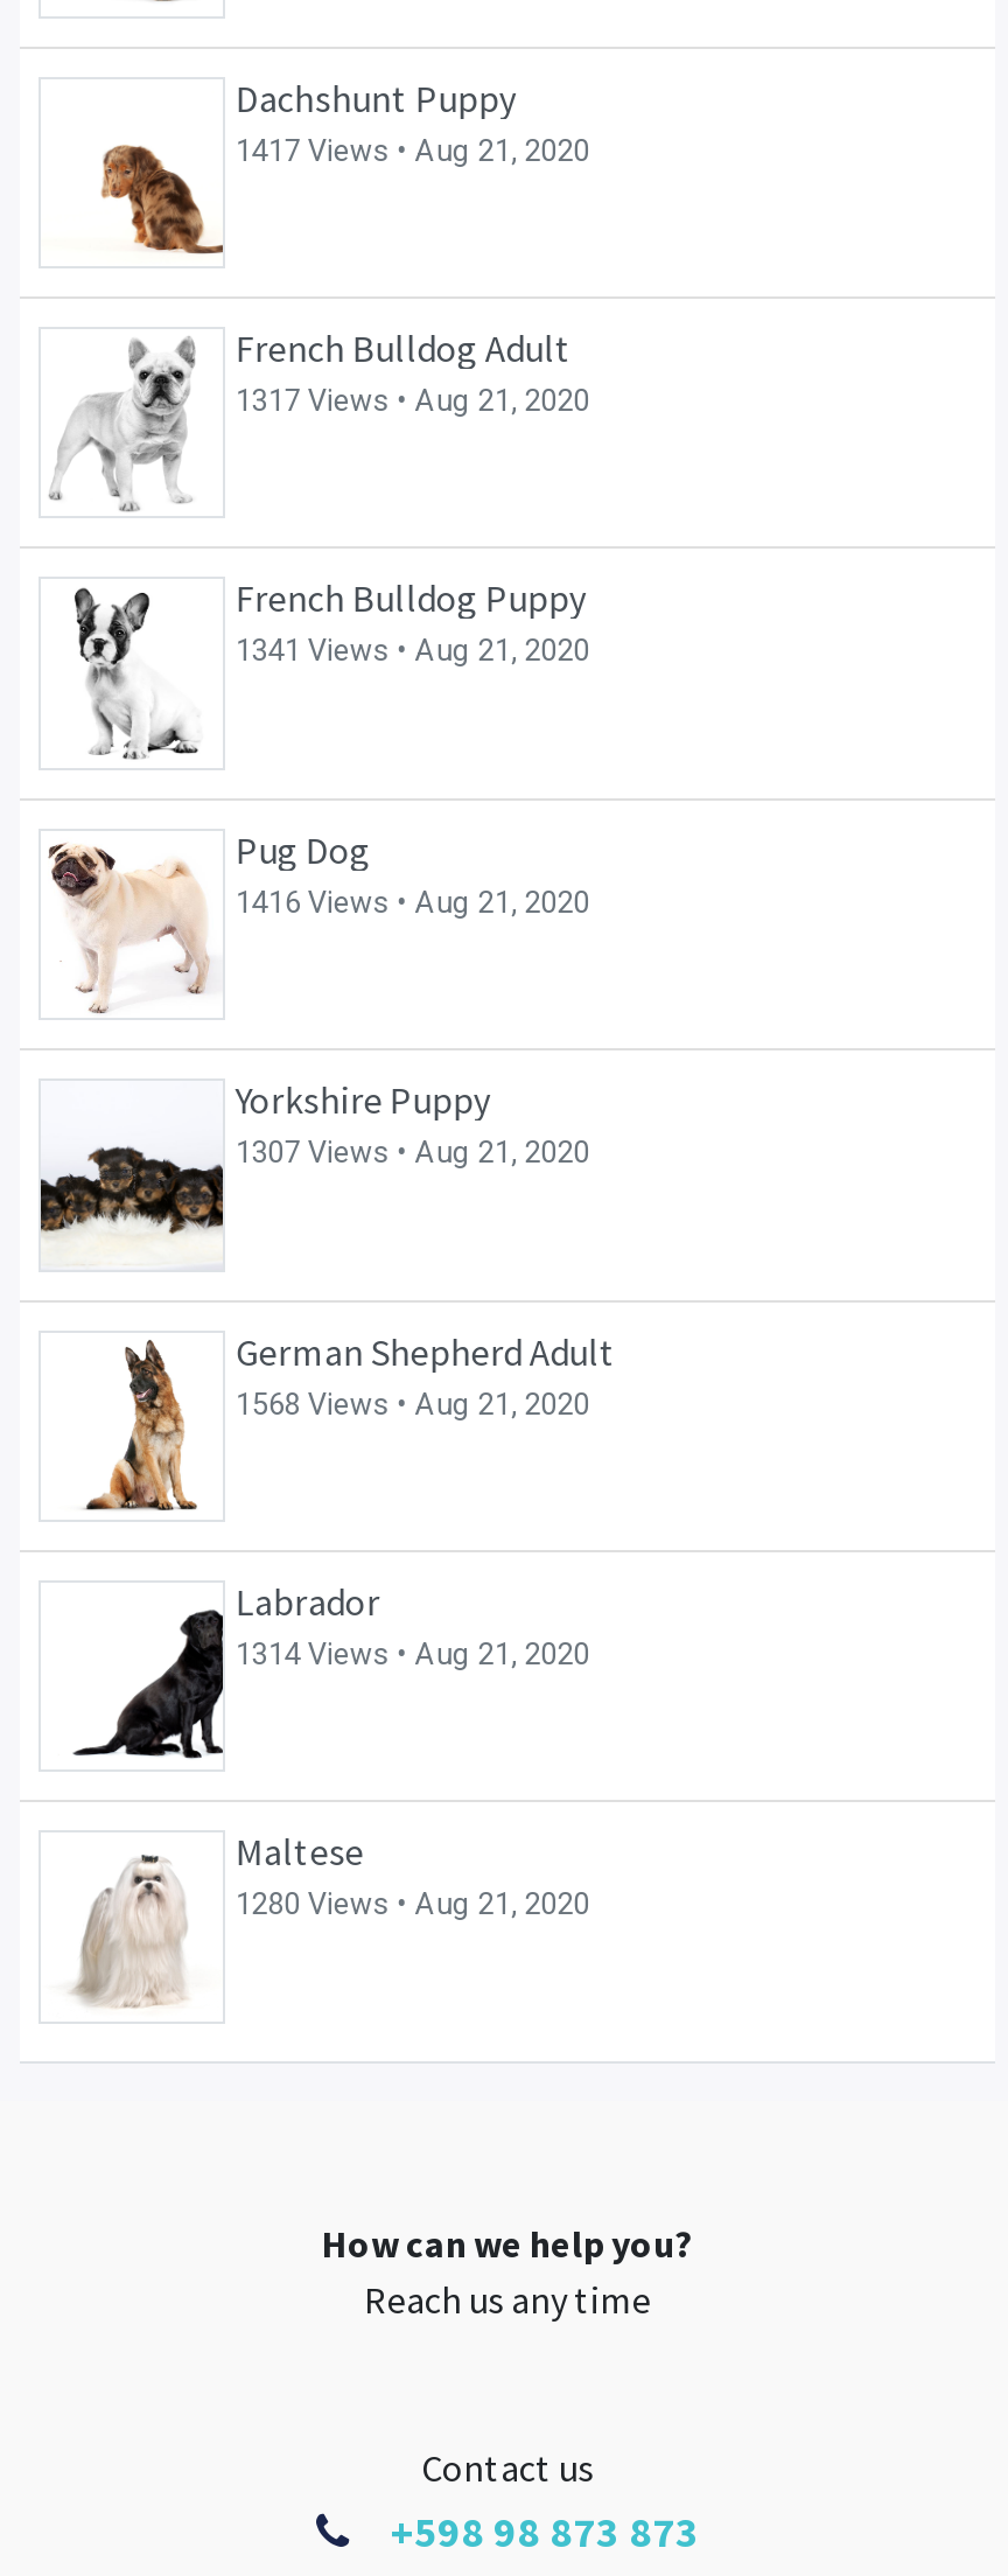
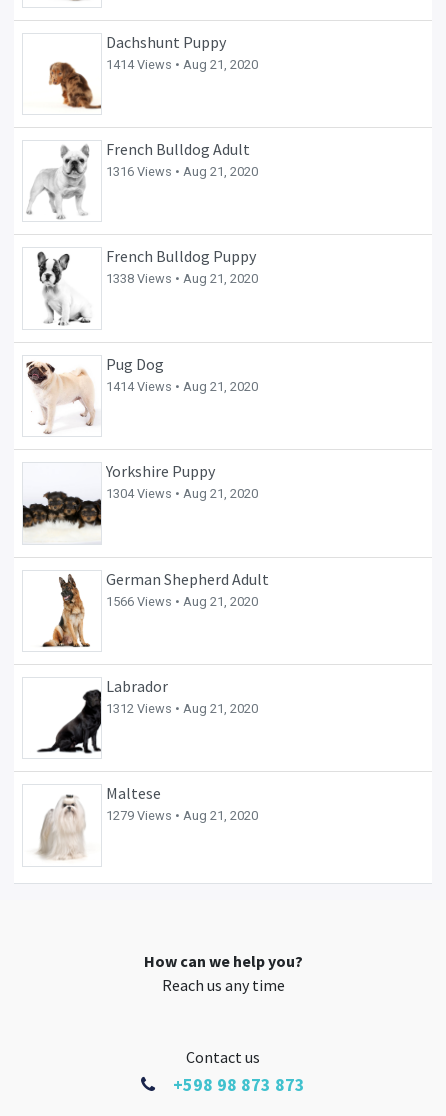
- 1417 Views • Aug 21, 2020
+ 1414 Views • Aug 21, 2020

- 1317 Views • Aug 21, 2020
+ 1316 Views • Aug 21, 2020

- 1341 Views • Aug 21, 2020
+ 1338 Views • Aug 21, 2020

- 1416 Views • Aug 21, 2020
+ 1414 Views • Aug 21, 2020

- 1307 Views • Aug 21, 2020
+ 1304 Views • Aug 21, 2020

- 1568 Views • Aug 21, 2020
+ 1566 Views • Aug 21, 2020

- 1314 Views • Aug 21, 2020
+ 1312 Views • Aug 21, 2020

- 1280 Views • Aug 21, 2020
+ 1279 Views • Aug 21, 2020
